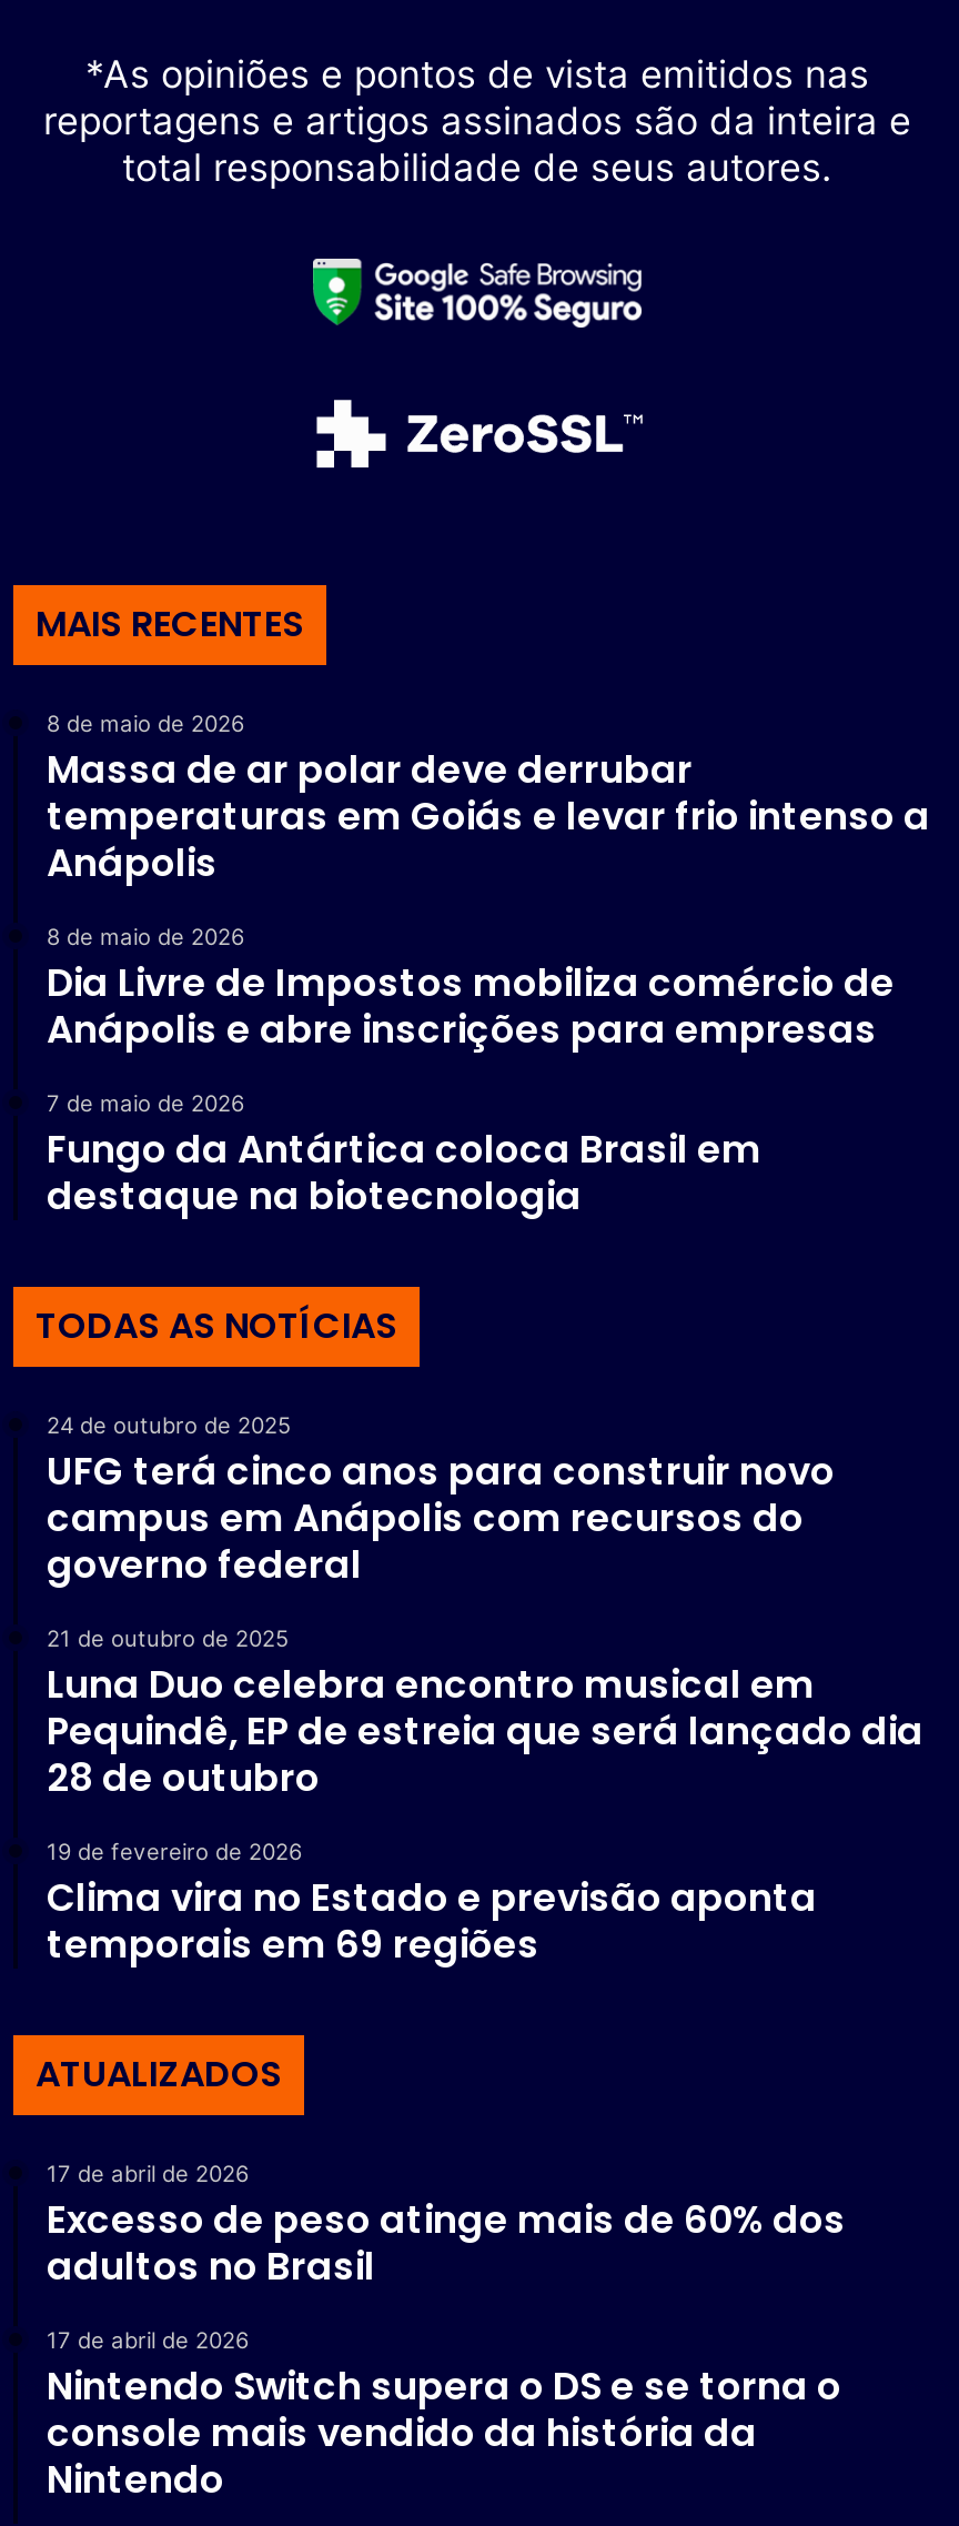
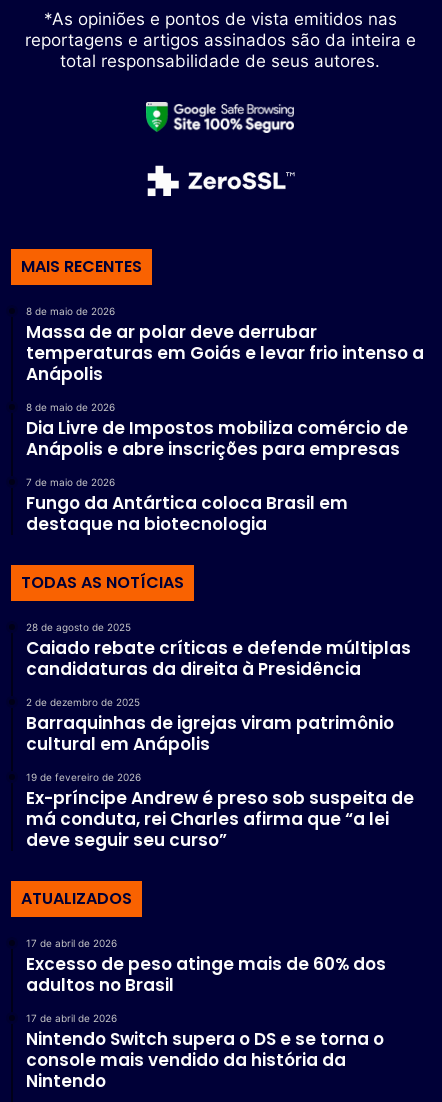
- 24 de outubro de 2025
- UFG terá cinco anos para construir novo
- campus em Anápolis com recursos do
- governo federal
+ 28 de agosto de 2025
+ Caiado rebate críticas e defende múltiplas
+ candidaturas da direita à Presidência

- 21 de outubro de 2025
- Luna Duo celebra encontro musical em
- Pequindê, EP de estreia que será lançado dia
- 28 de outubro
+ 2 de dezembro de 2025
+ Barraquinhas de igrejas viram patrimônio
+ cultural em Anápolis

moved up: 19 de fevereiro de 2026

- Clima vira no Estado e previsão aponta
- temporais em 69 regiões
+ Ex-príncipe Andrew é preso sob suspeita de
+ má conduta, rei Charles afirma que “a lei
+ deve seguir seu curso”
